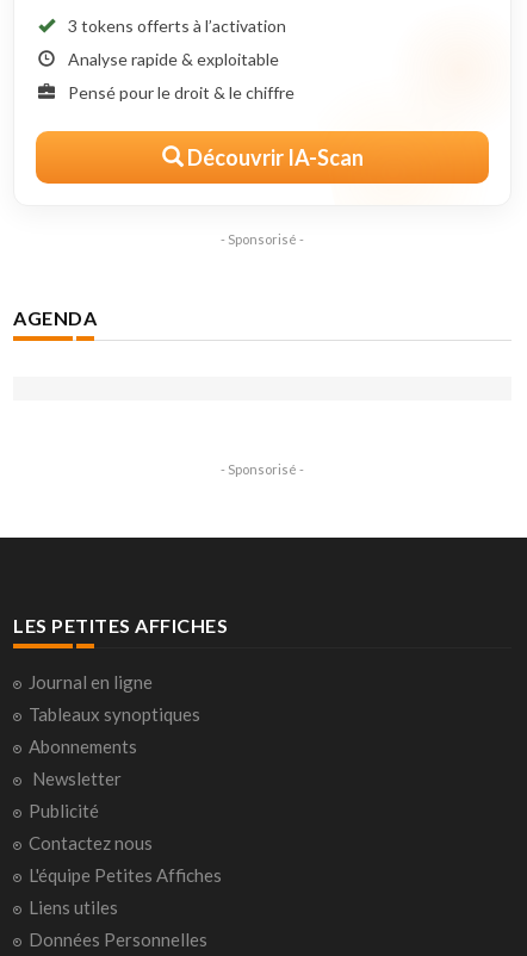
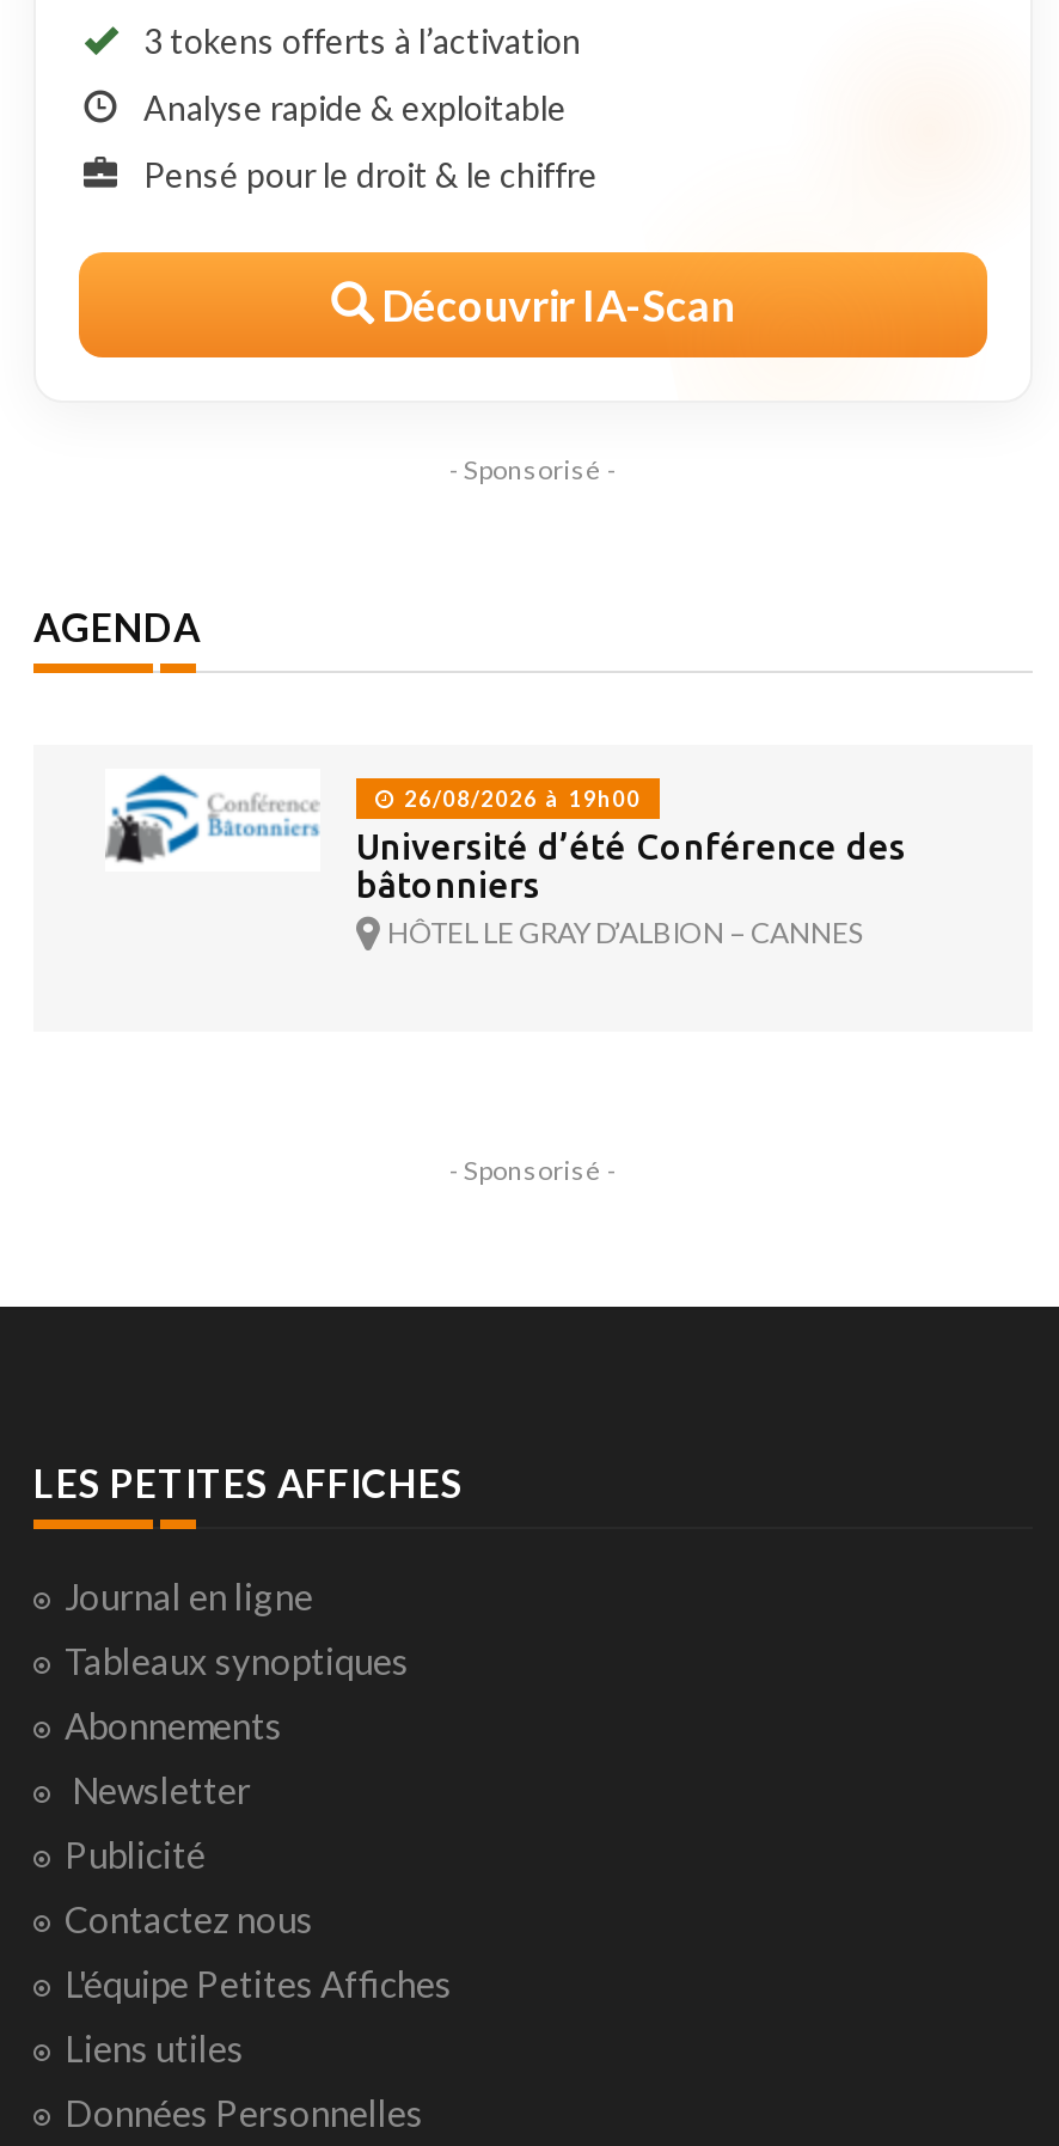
+ [image]
+ 26/08/2026 à 19h00
+ Université d’été Conférence des
+ bâtonniers
+ HÔTEL LE GRAY D’ALBION – CANNES
